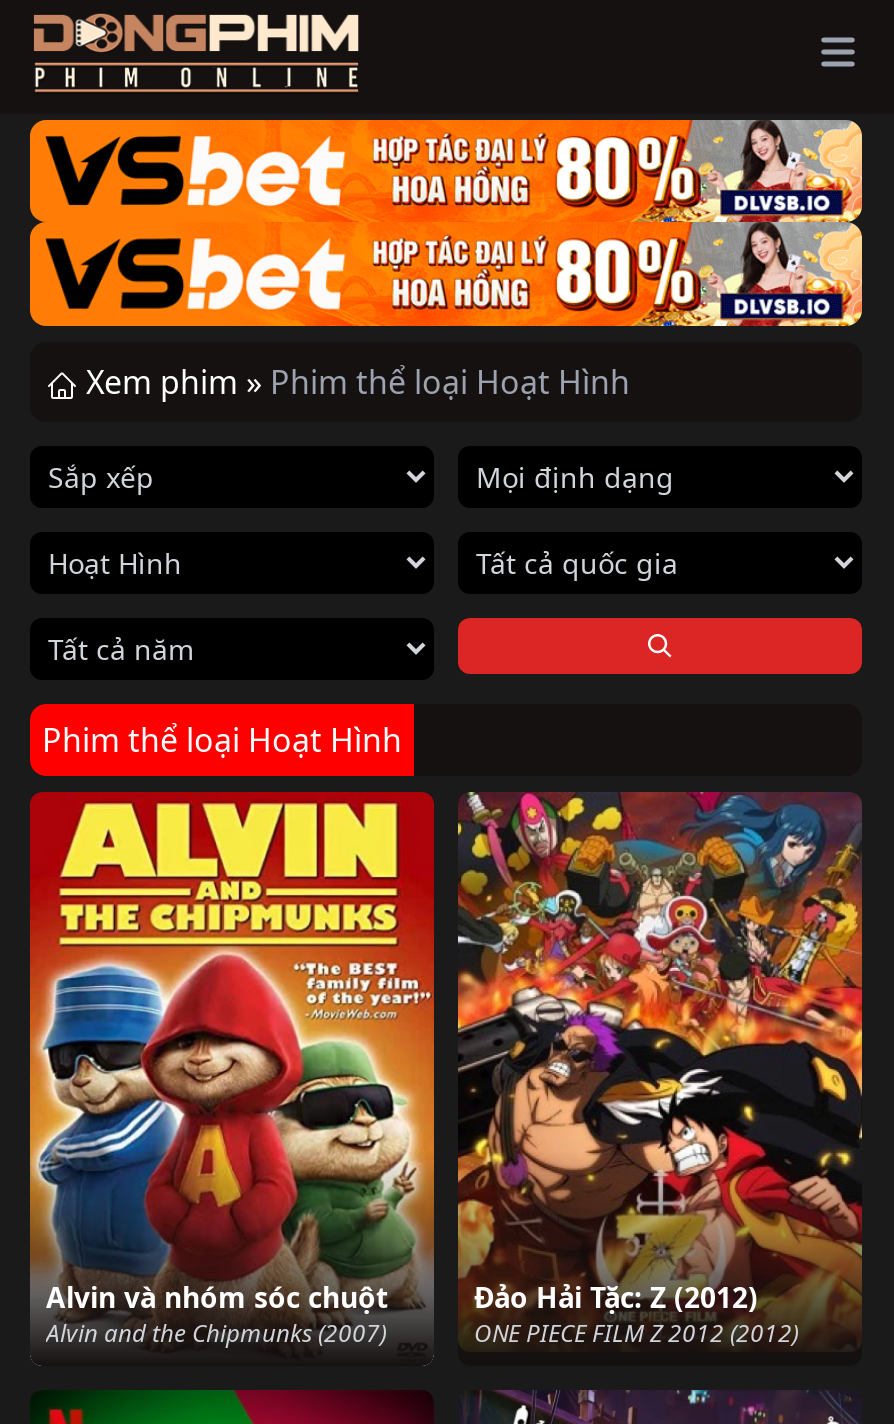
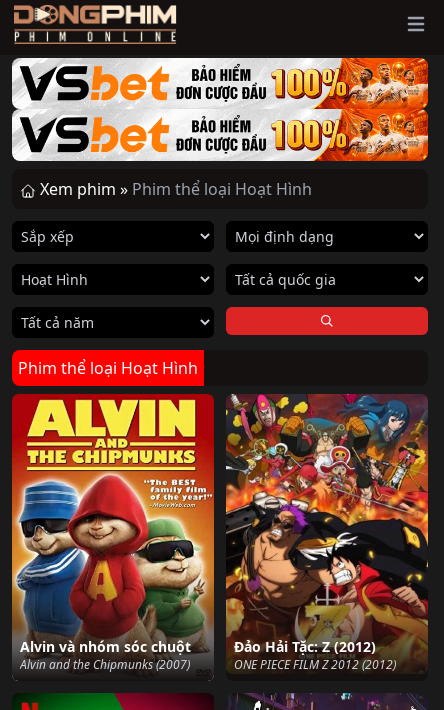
- [image]
+ [image]
